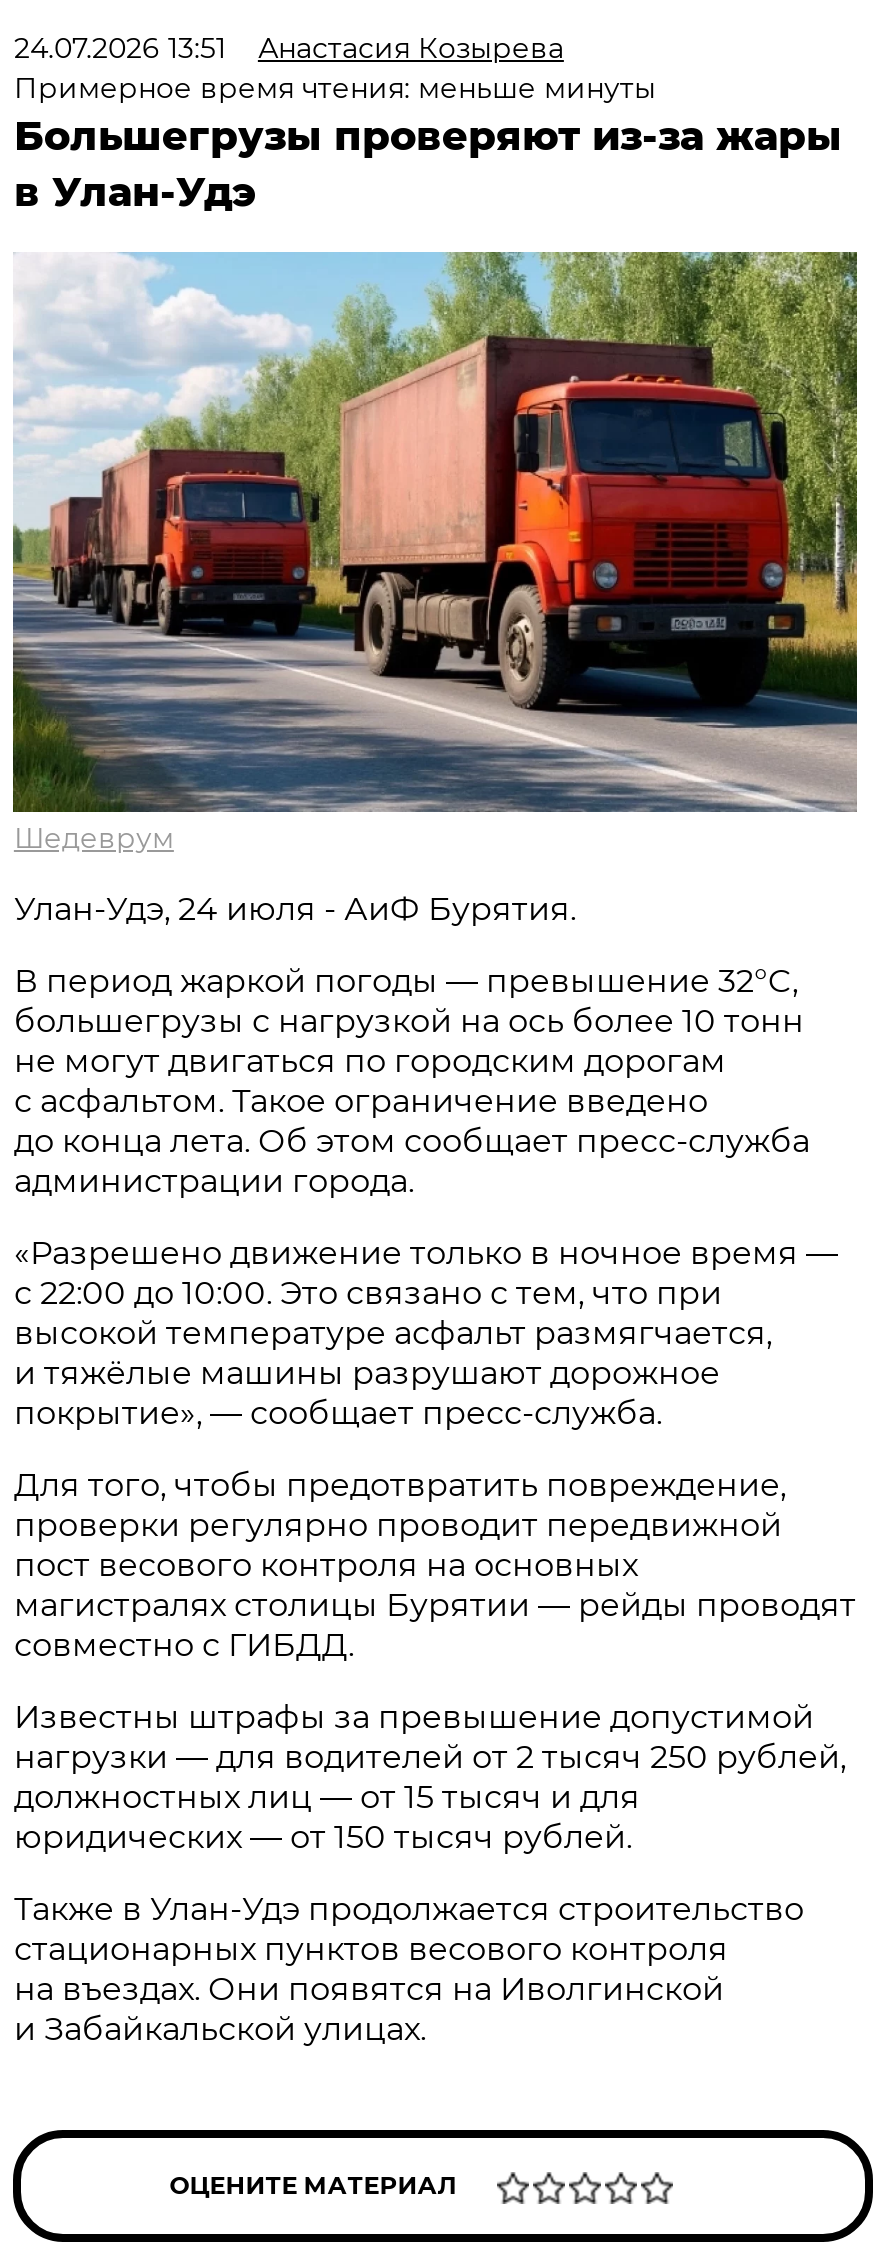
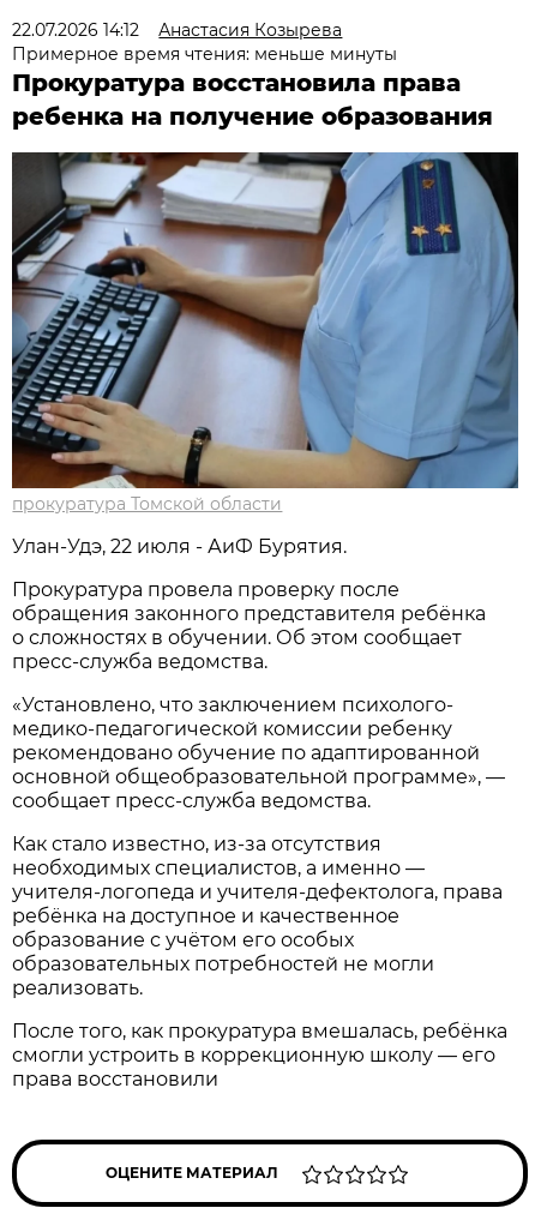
- 24.07.2026 13:51 Анастасия Козырева
+ 22.07.2026 14:12 Анастасия Козырева

- Большегрузы проверяют из-за жары
- в Улан-Удэ
+ Прокуратура восстановила права
+ ребенка на получение образования

- [image]
- Шедеврум
- Улан-Удэ, 24 июля - АиФ Бурятия.
- В период жаркой погоды — превышение 32°C,
- большегрузы с нагрузкой на ось более 10 тонн
- не могут двигаться по городским дорогам
- с асфальтом. Такое ограничение введено
- до конца лета. Об этом сообщает пресс-служба
- администрации города.
- «Разрешено движение только в ночное время —
- с 22:00 до 10:00. Это связано с тем, что при
- высокой температуре асфальт размягчается,
- и тяжёлые машины разрушают дорожное
- покрытие», — сообщает пресс-служба.
- Для того, чтобы предотвратить повреждение,
- проверки регулярно проводит передвижной
- пост весового контроля на основных
- магистралях столицы Бурятии — рейды проводят
- совместно с ГИБДД.
- Известны штрафы за превышение допустимой
- нагрузки — для водителей от 2 тысяч 250 рублей,
- должностных лиц — от 15 тысяч и для
- юридических — от 150 тысяч рублей.
- Также в Улан-Удэ продолжается строительство
- стационарных пунктов весового контроля
- на въездах. Они появятся на Иволгинской
- и Забайкальской улицах.
+ [image]
+ прокуратура Томской области
+ Улан-Удэ, 22 июля - АиФ Бурятия.
+ Прокуратура провела проверку после
+ обращения законного представителя ребёнка
+ о сложностях в обучении. Об этом сообщает
+ пресс-служба ведомства.
+ «Установлено, что заключением психолого-
+ медико-педагогической комиссии ребенку
+ рекомендовано обучение по адаптированной
+ основной общеобразовательной программе», —
+ сообщает пресс-служба ведомства.
+ Как стало известно, из-за отсутствия
+ необходимых специалистов, а именно —
+ учителя-логопеда и учителя-дефектолога, права
+ ребёнка на доступное и качественное
+ образование с учётом его особых
+ образовательных потребностей не могли
+ реализовать.
+ После того, как прокуратура вмешалась, ребёнка
+ смогли устроить в коррекционную школу — его
+ права восстановили
